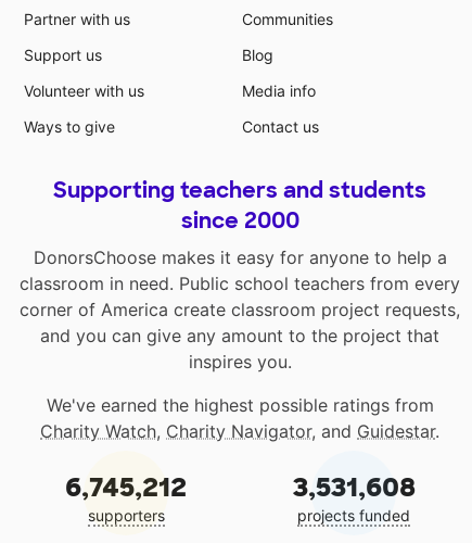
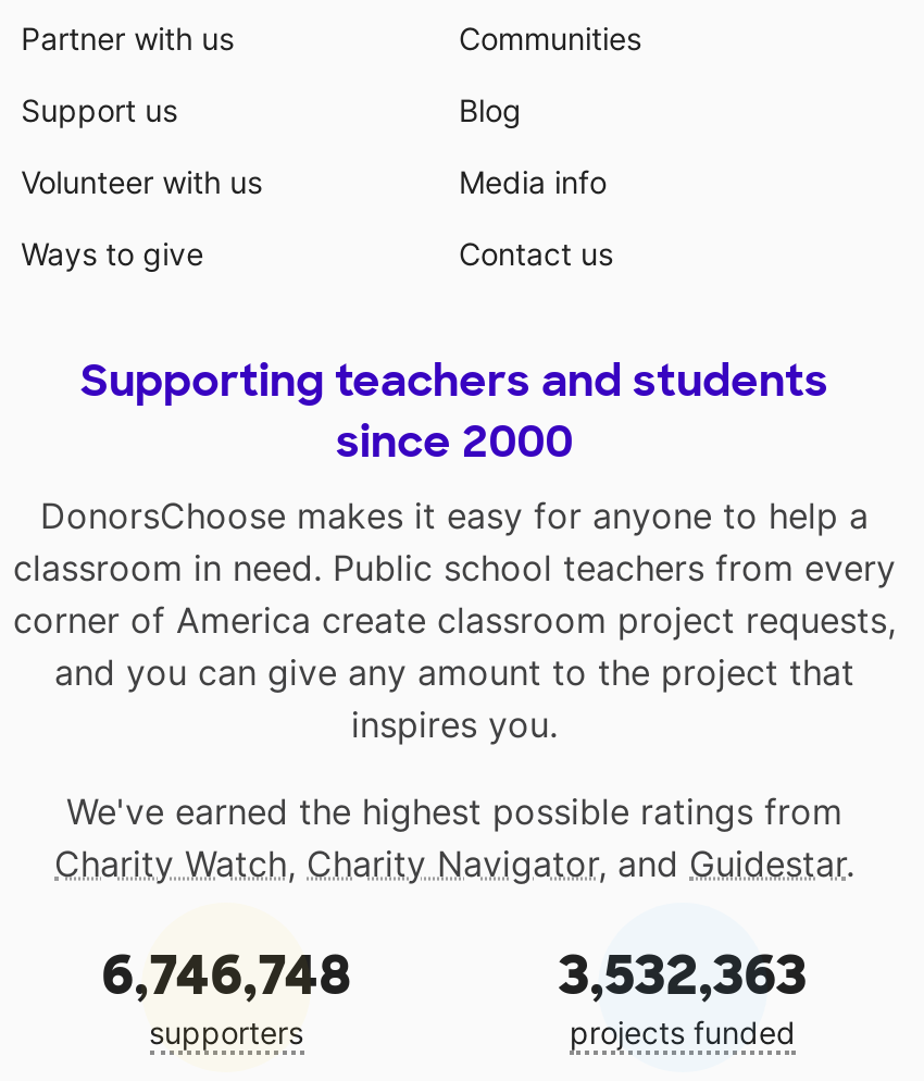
- 6,745,212
+ 6,746,748

- 3,531,608
+ 3,532,363
